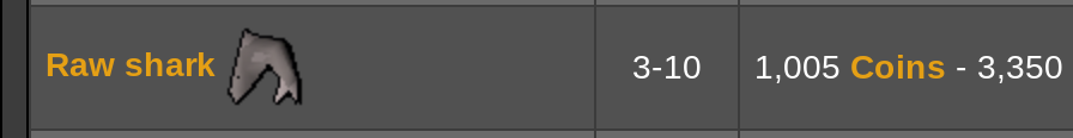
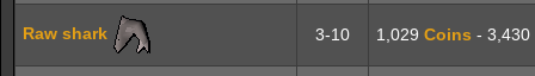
- 3-10 1,005 Coins - 3,350
+ 3-10 1,029 Coins - 3,430
